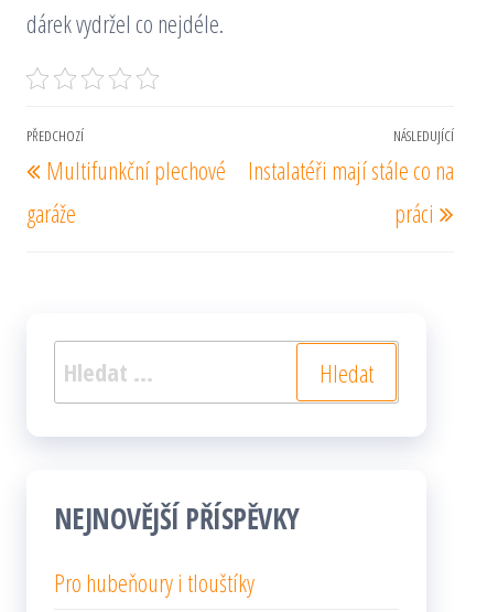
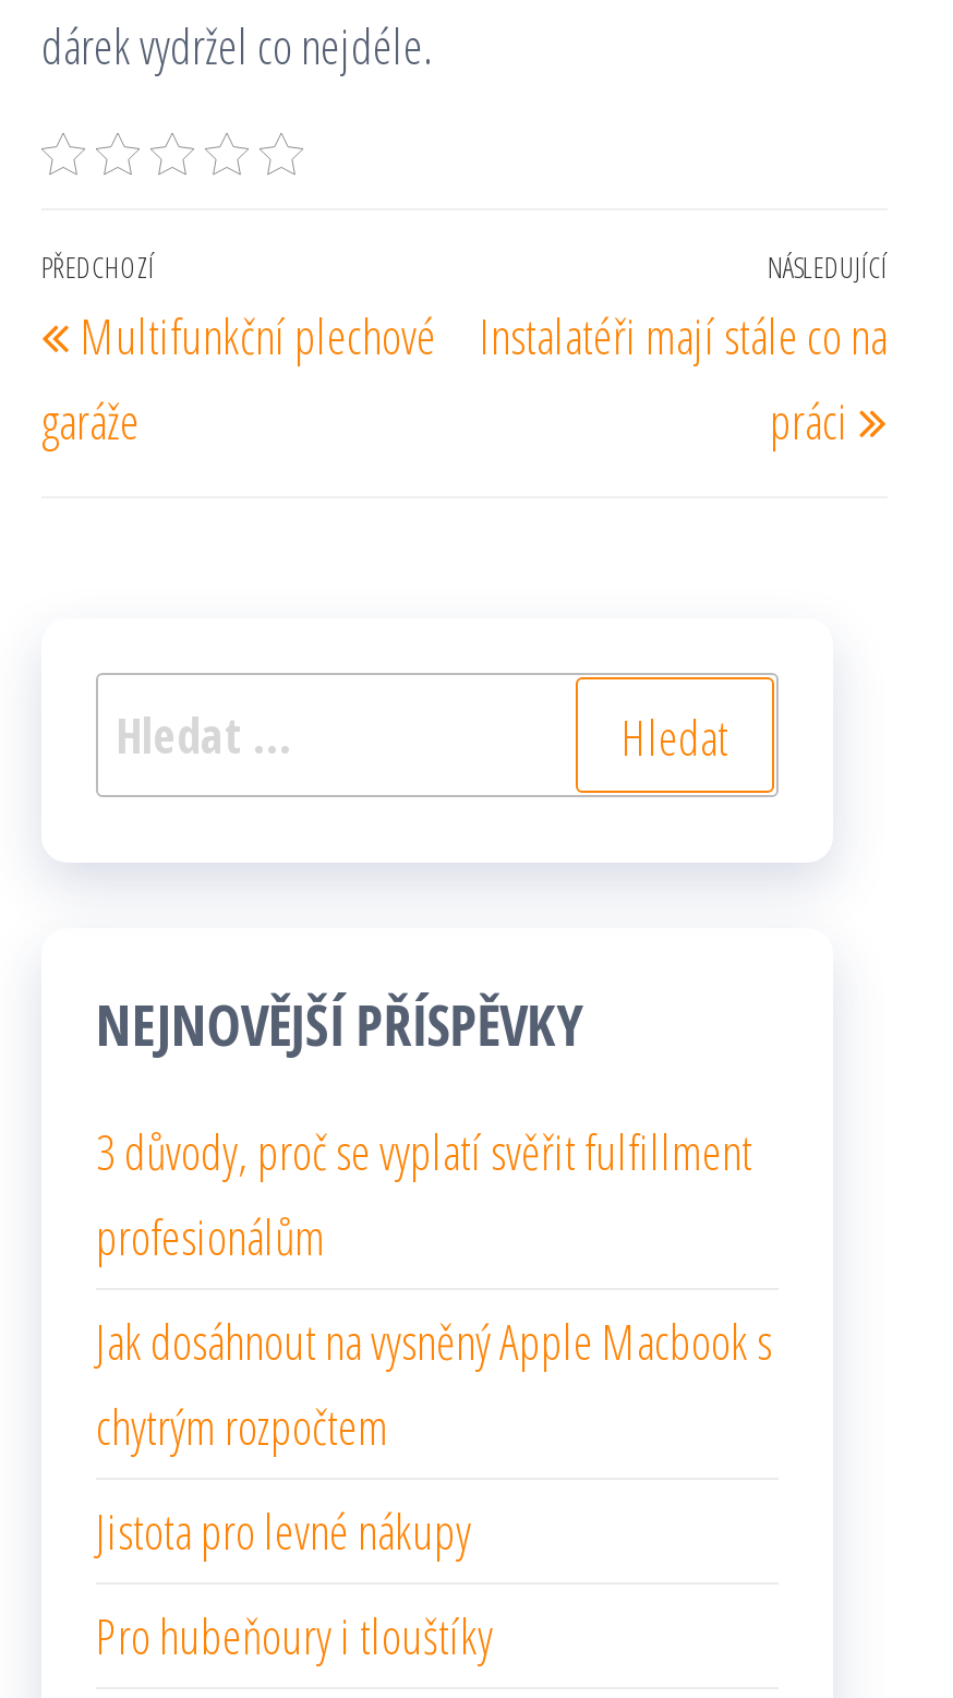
+ 3 důvody, proč se vyplatí svěřit fulfillment
+ profesionálům
+ Jak dosáhnout na vysněný Apple Macbook s
+ chytrým rozpočtem
+ Jistota pro levné nákupy
